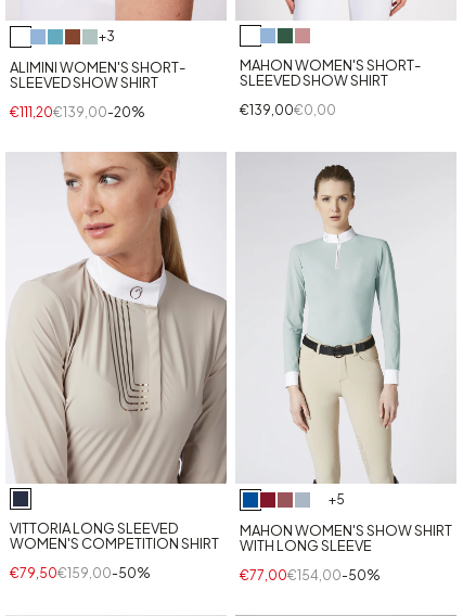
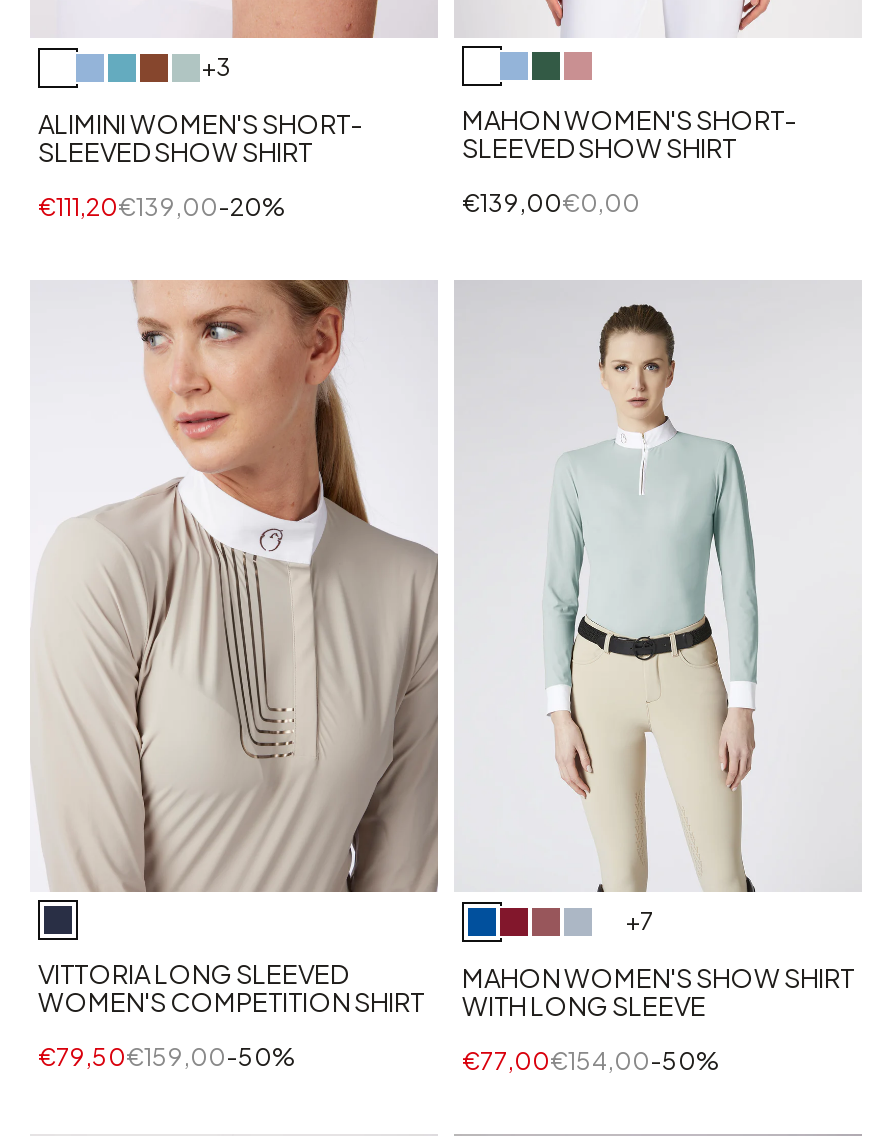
- +5
+ +7
